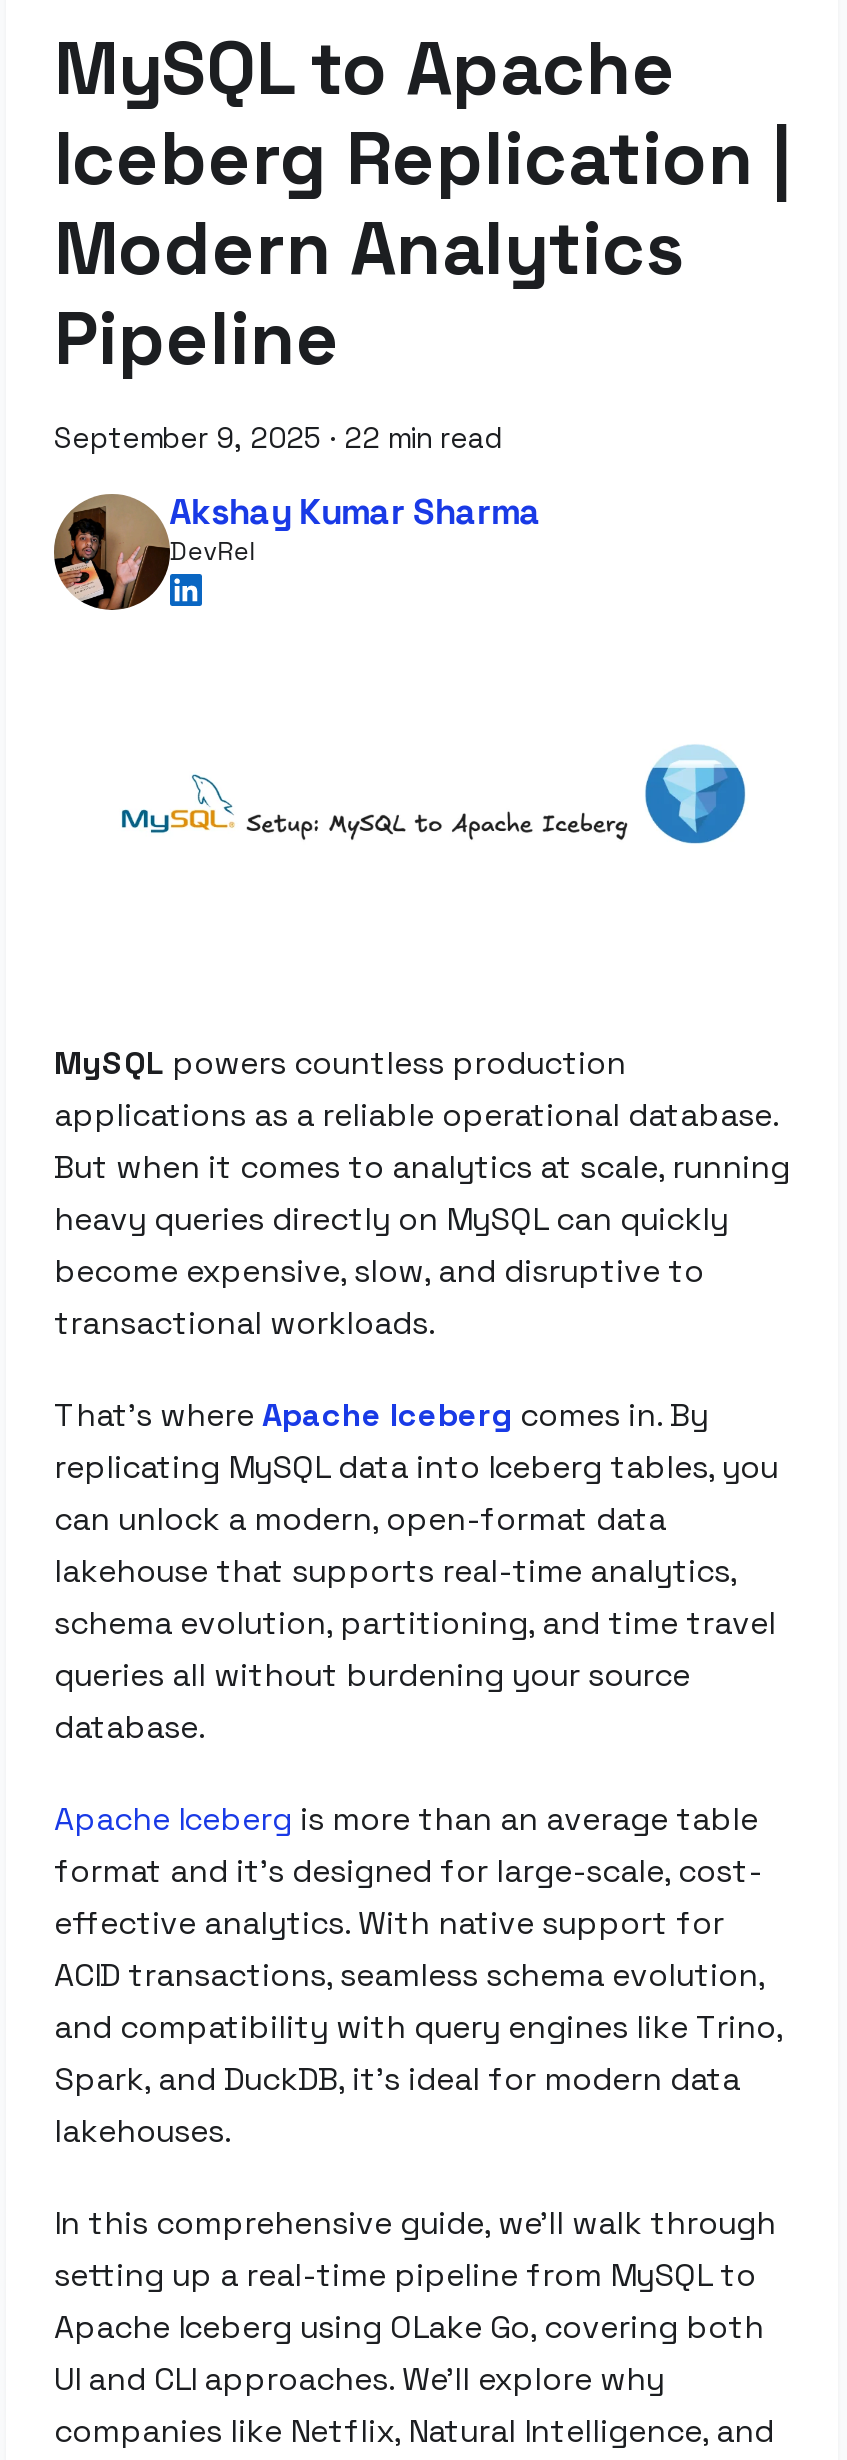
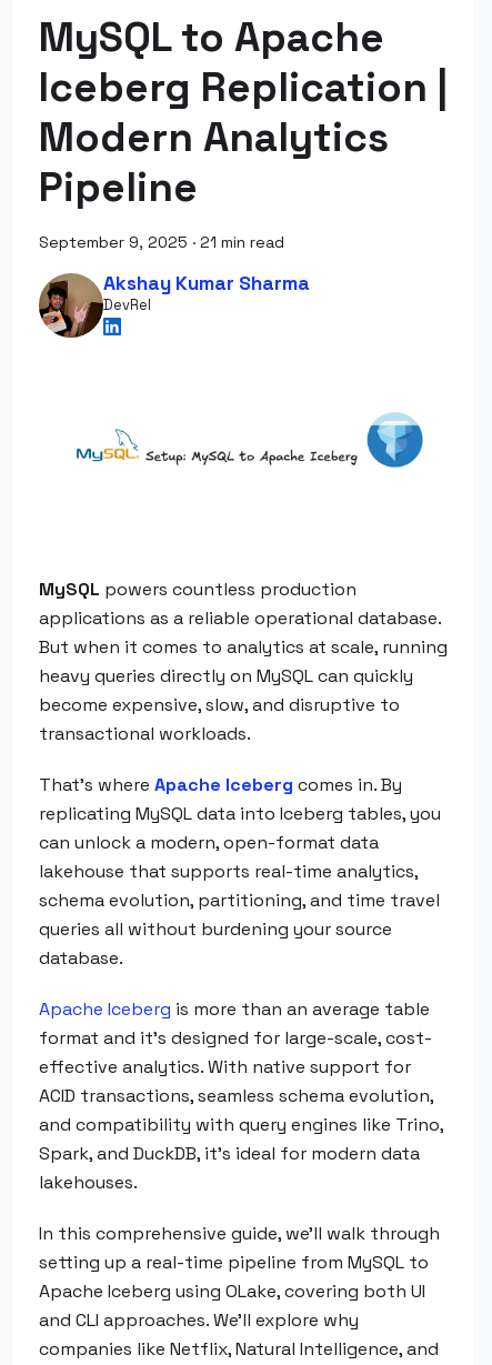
- September 9, 2025 · 22 min read
+ September 9, 2025 · 21 min read

- Apache Iceberg using OLake Go, covering both
- UI and CLI approaches. We'll explore why
+ Apache Iceberg using OLake, covering both UI
+ and CLI approaches. We'll explore why
